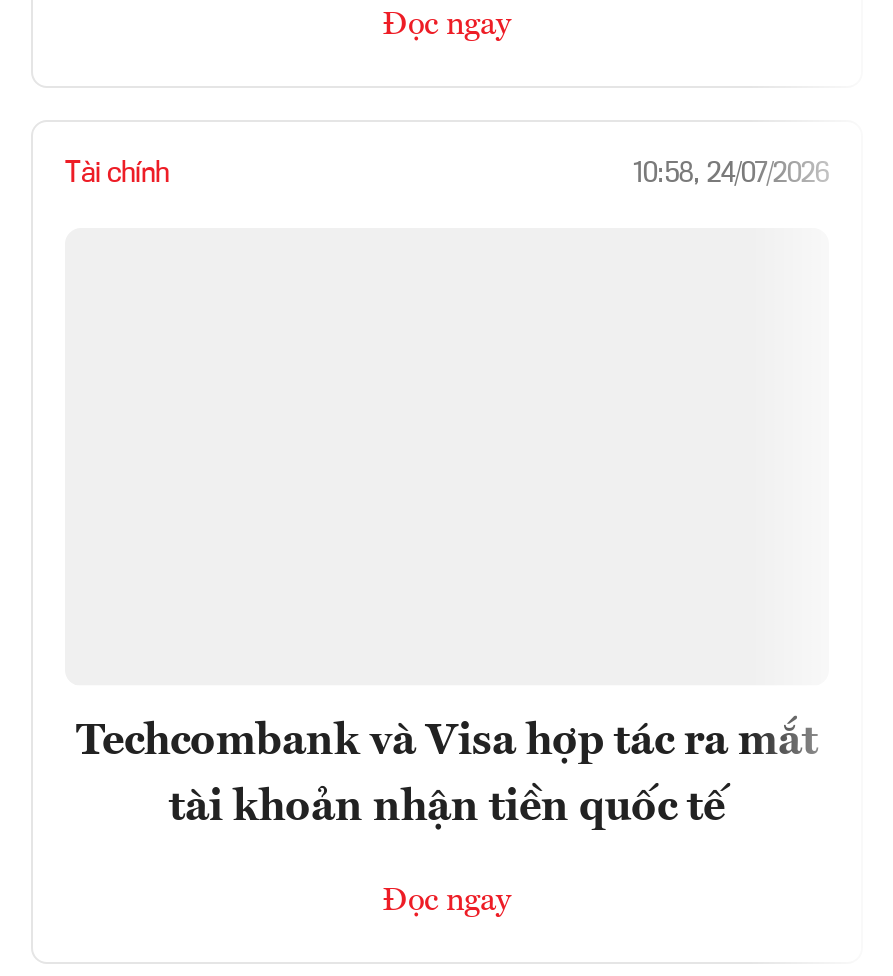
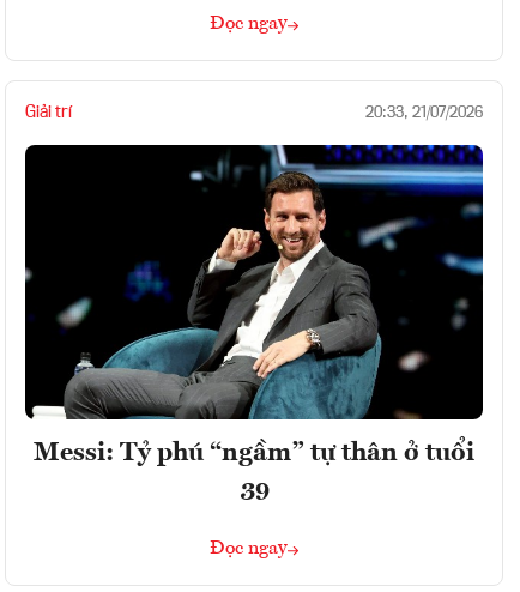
+ [image]

- Tài chính
- 10:58, 24/07/2026
+ Giải trí
+ 20:33, 21/07/2026

- Techcombank và Visa hợp tác ra mắt
+ Messi: Tỷ phú “ngầm” tự thân ở tuổi

- tài khoản nhận tiền quốc tế
+ 39
